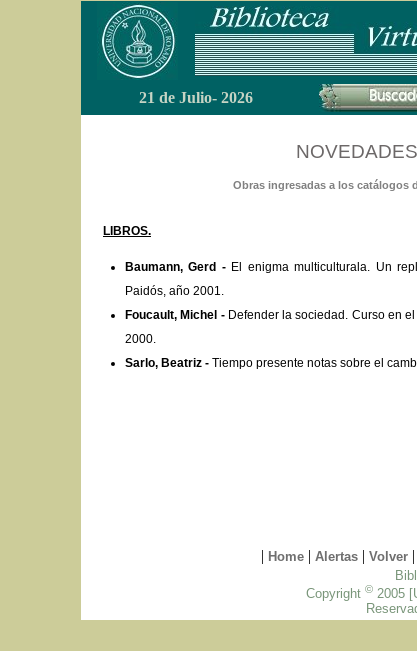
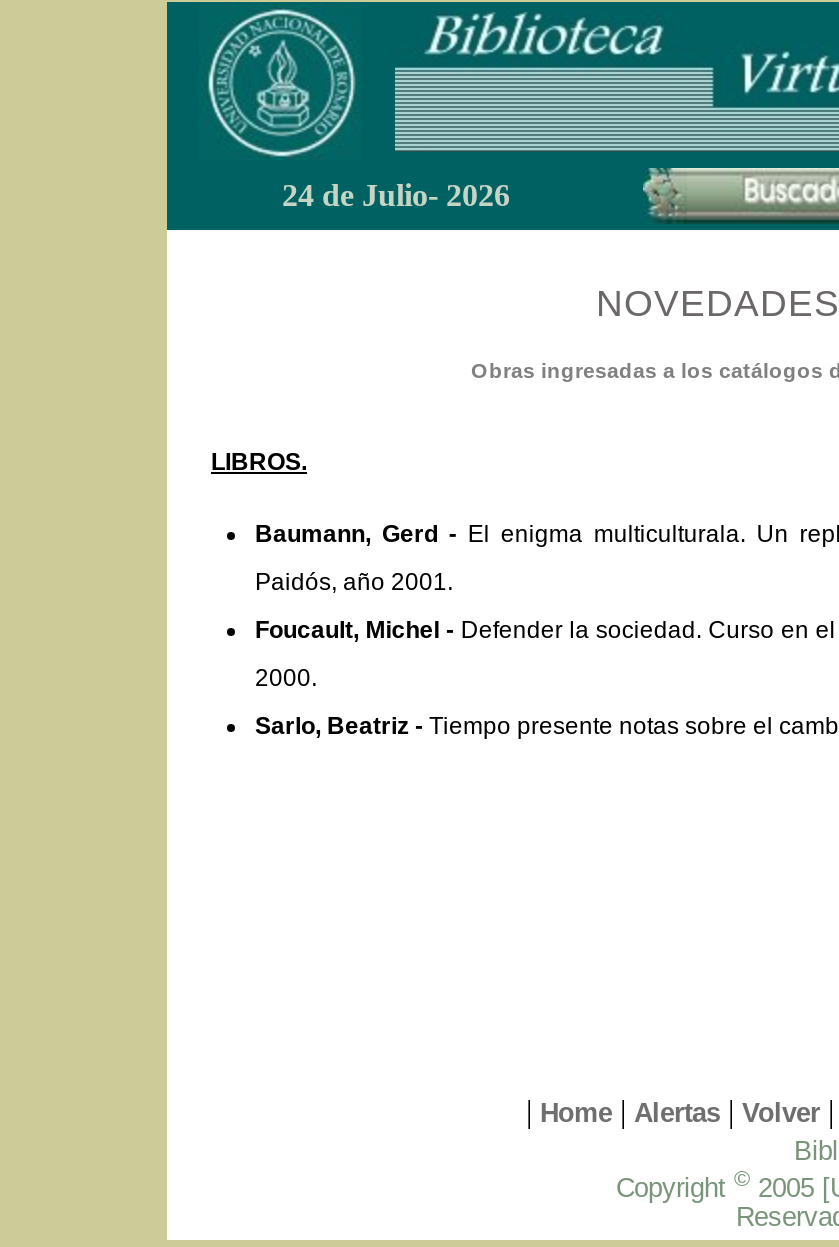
- 21 de Julio- 2026
+ 24 de Julio- 2026
